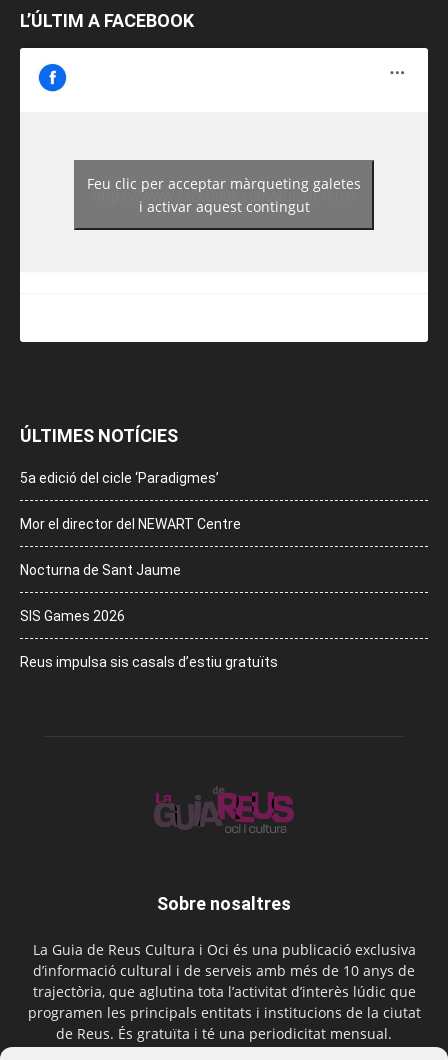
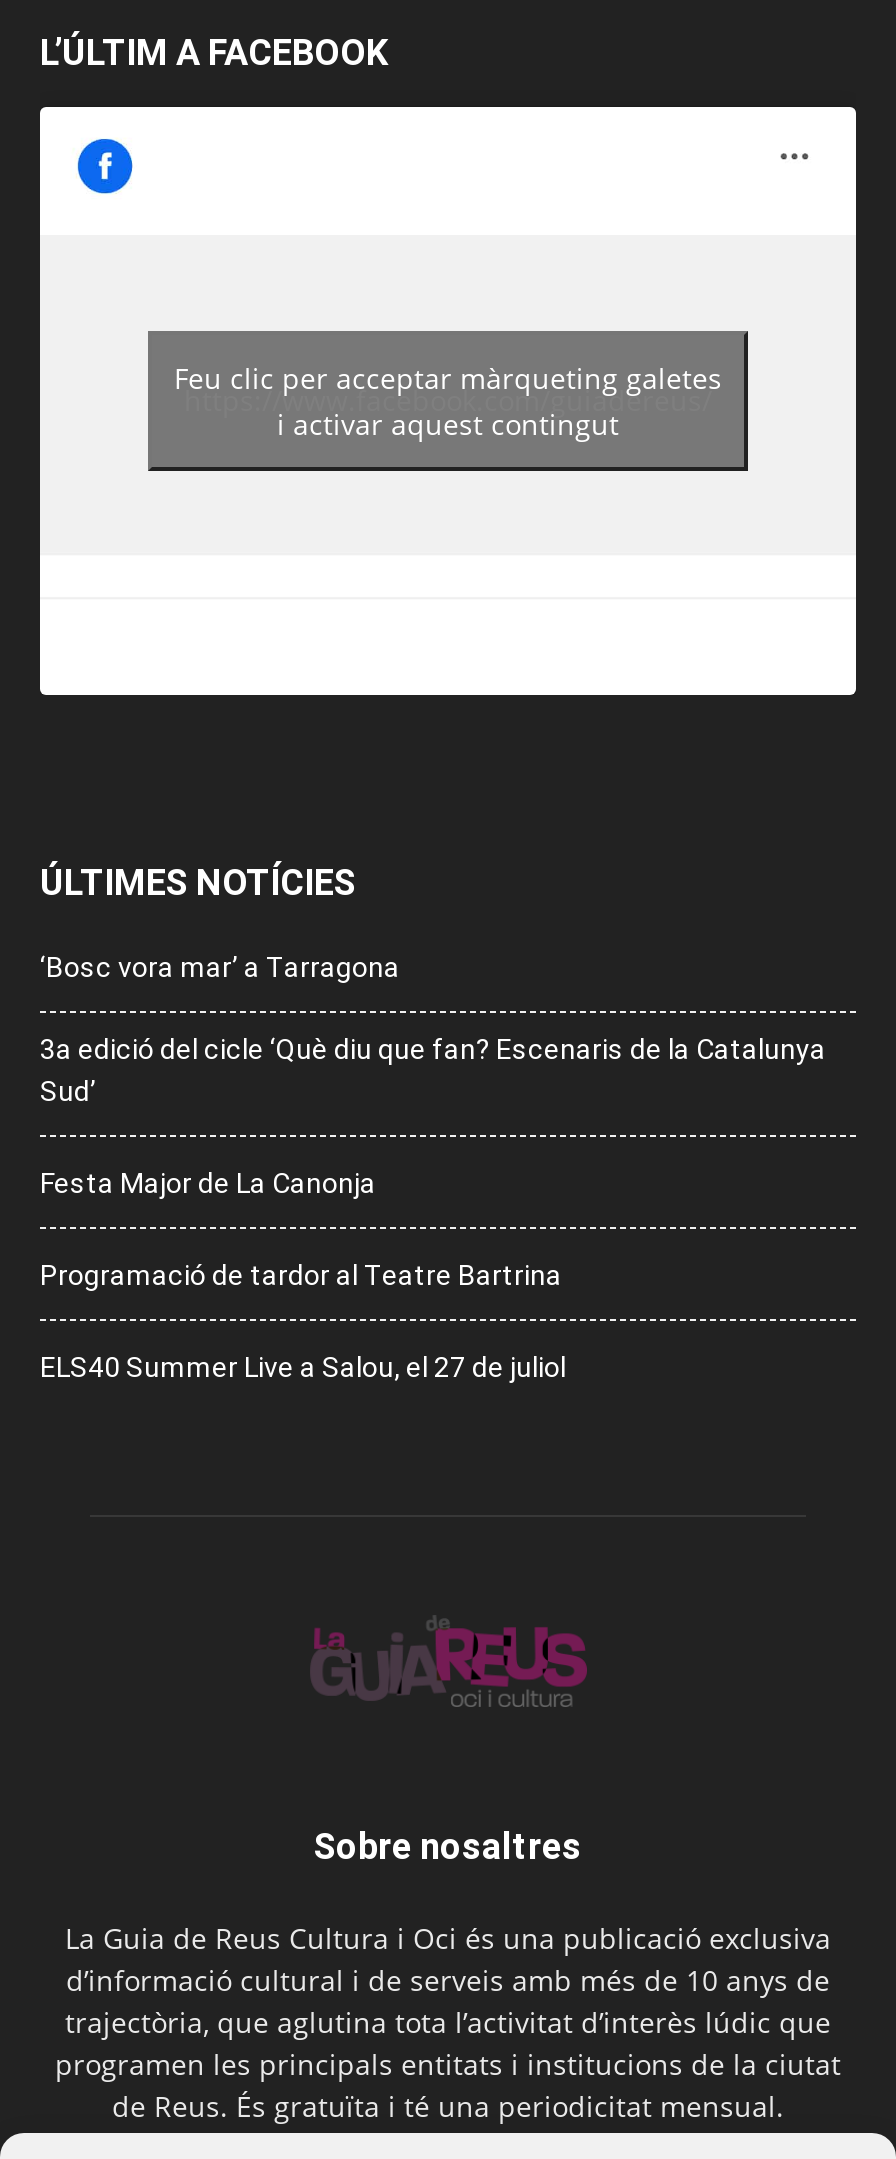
- 5a edició del cicle ‘Paradigmes’
+ ‘Bosc vora mar’ a Tarragona

- Mor el director del NEWART Centre
+ 3a edició del cicle ‘Què diu que fan? Escenaris de la Catalunya
+ Sud’

- Nocturna de Sant Jaume
+ Festa Major de La Canonja

- SIS Games 2026
+ Programació de tardor al Teatre Bartrina

- Reus impulsa sis casals d’estiu gratuïts
+ ELS40 Summer Live a Salou, el 27 de juliol
